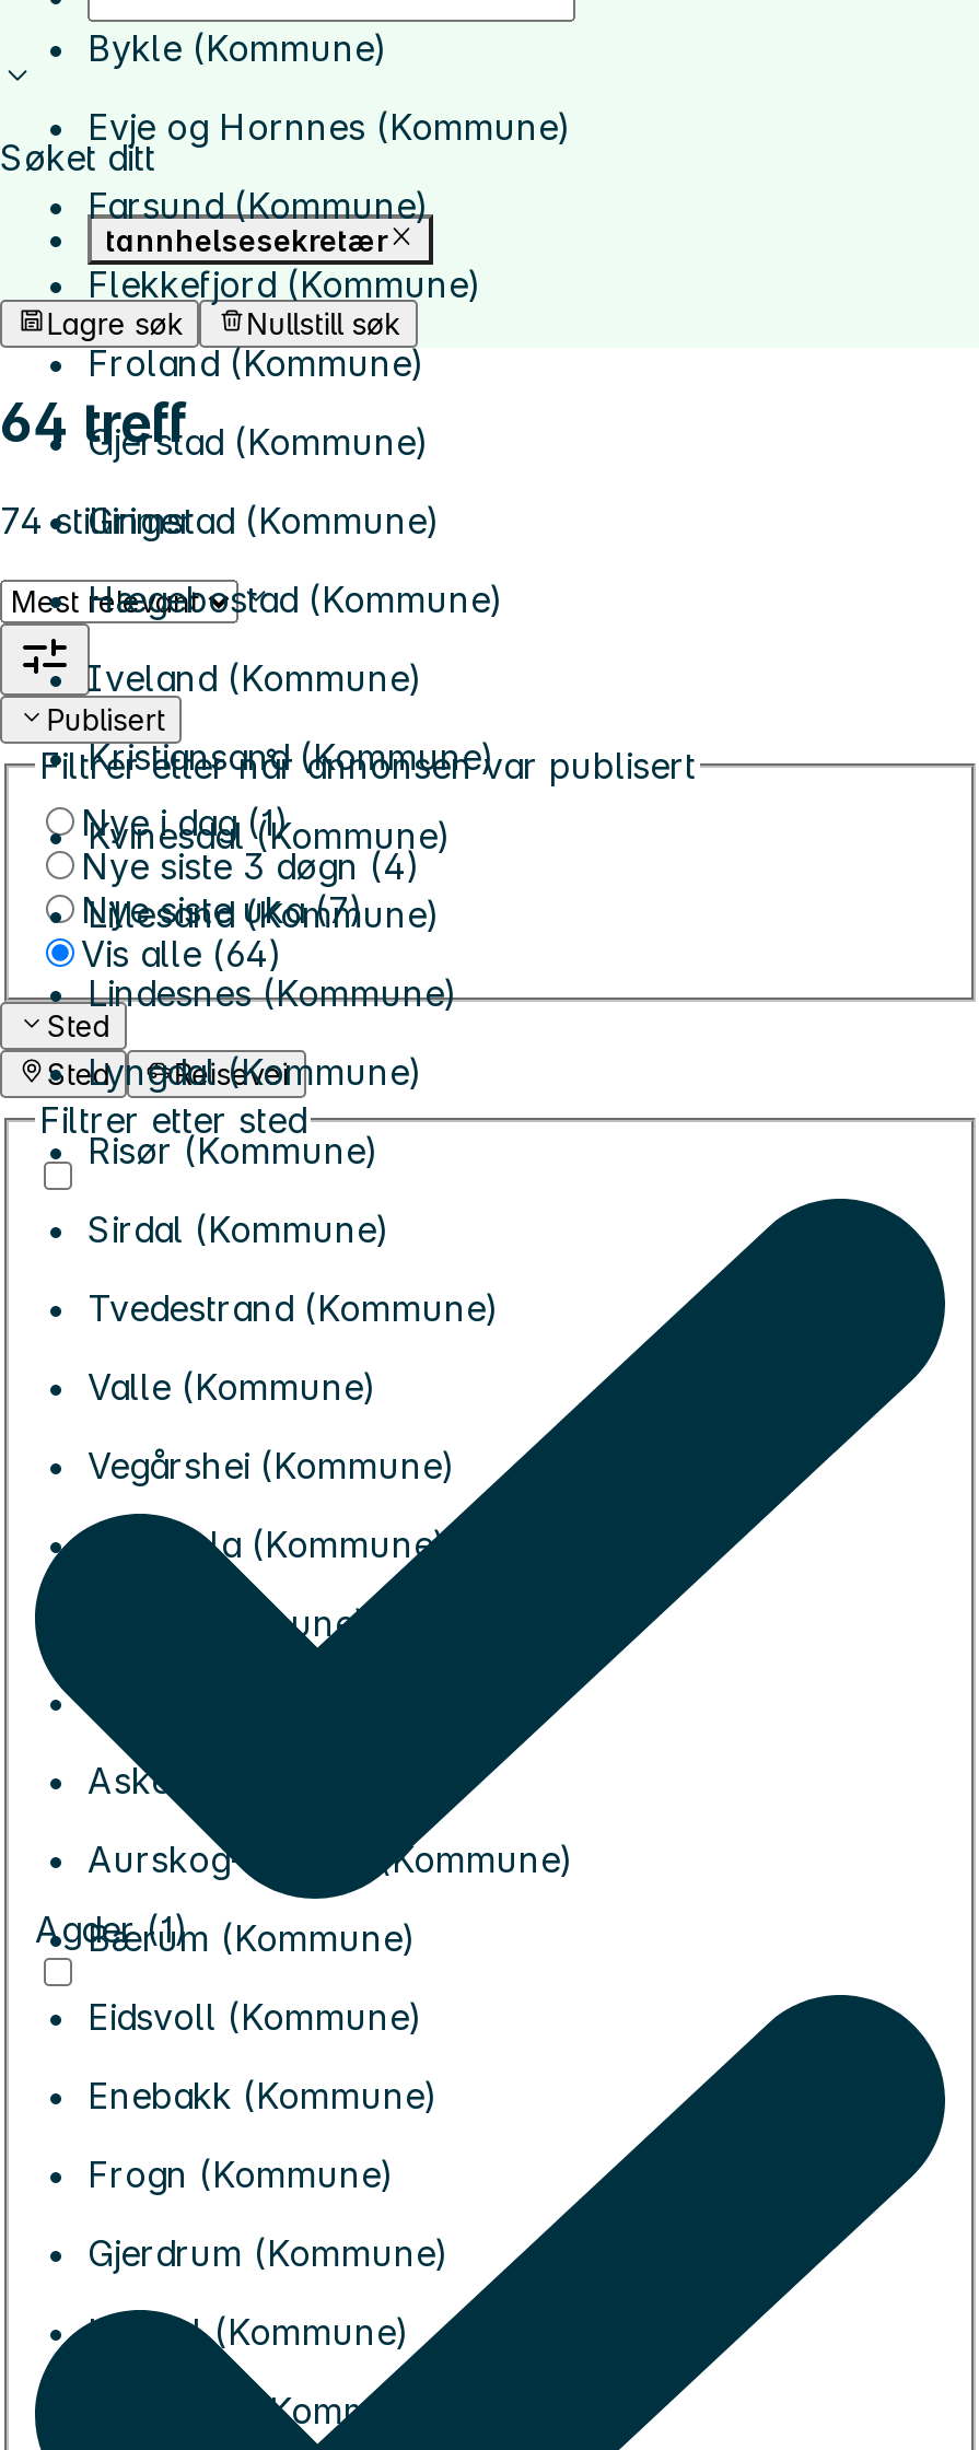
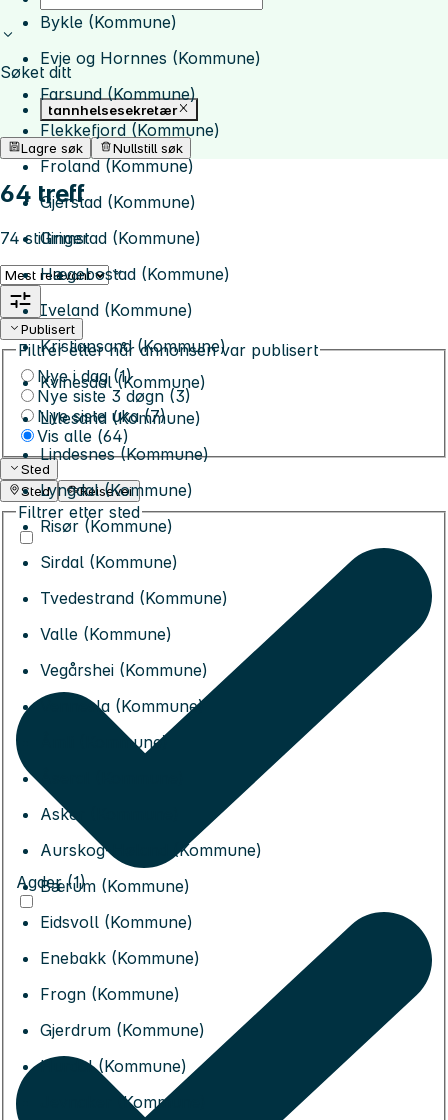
- Nye siste 3 døgn (4)
+ Nye siste 3 døgn (3)
